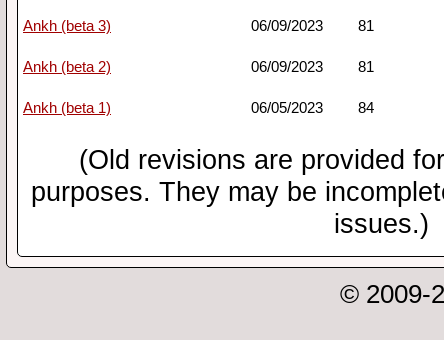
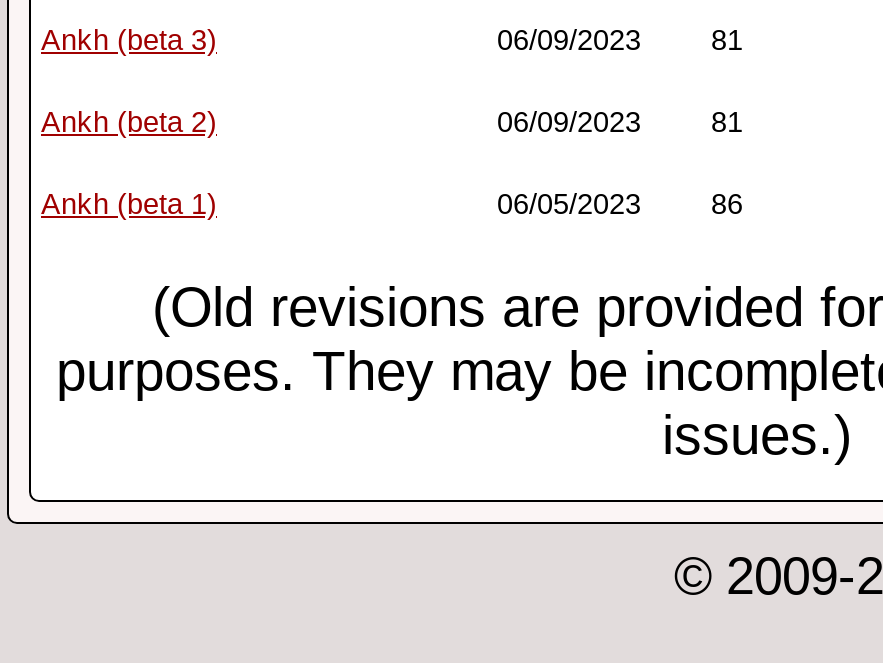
- 84
+ 86
